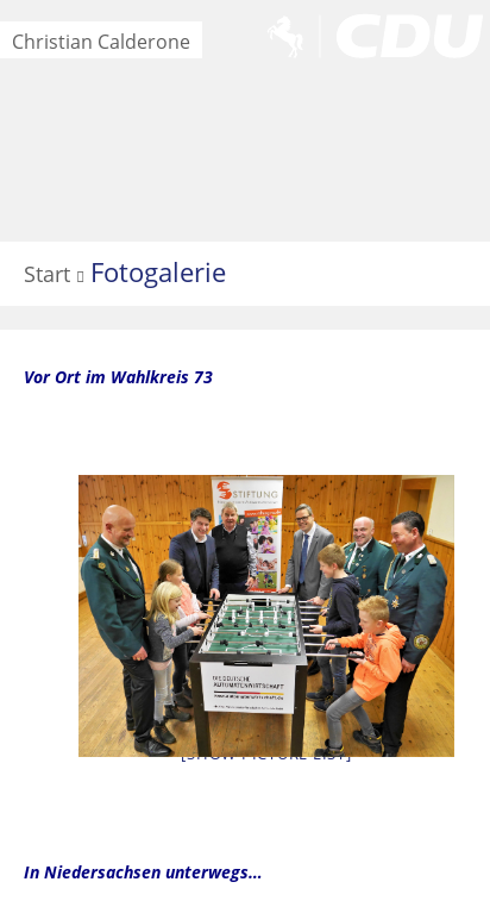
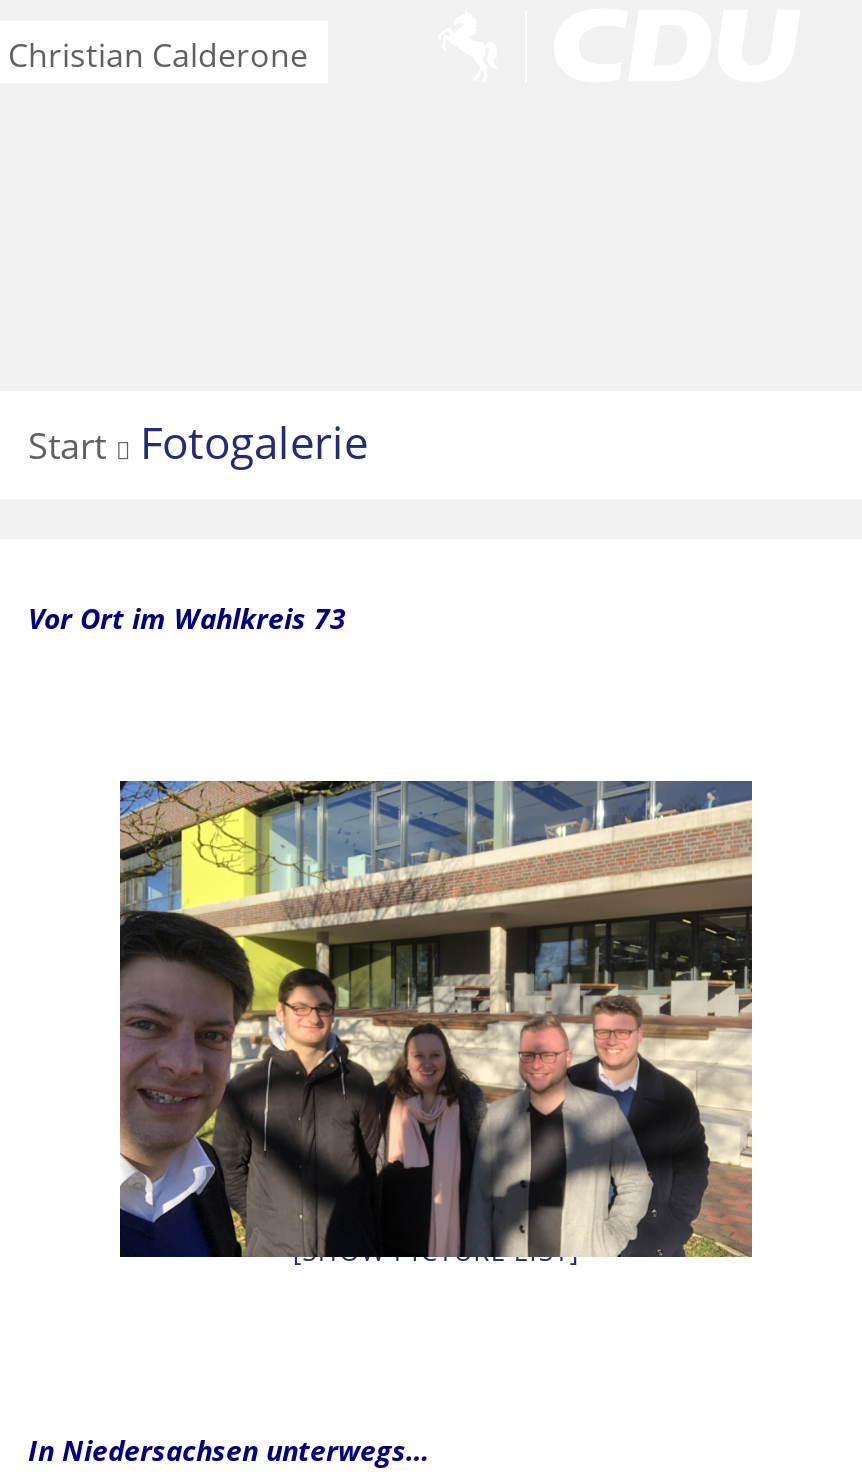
- [image]
+ [image]
